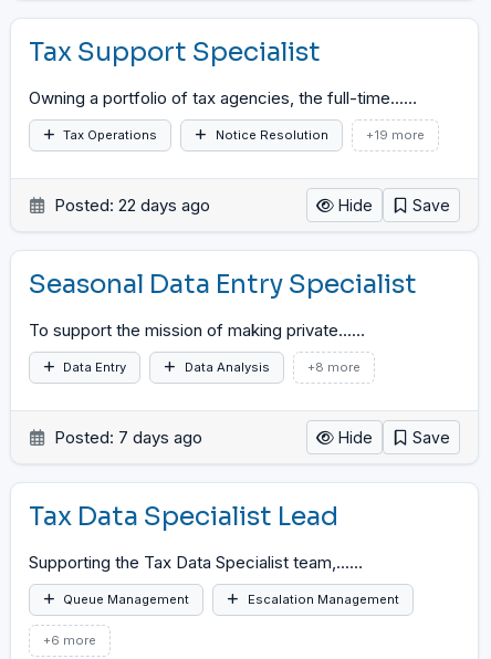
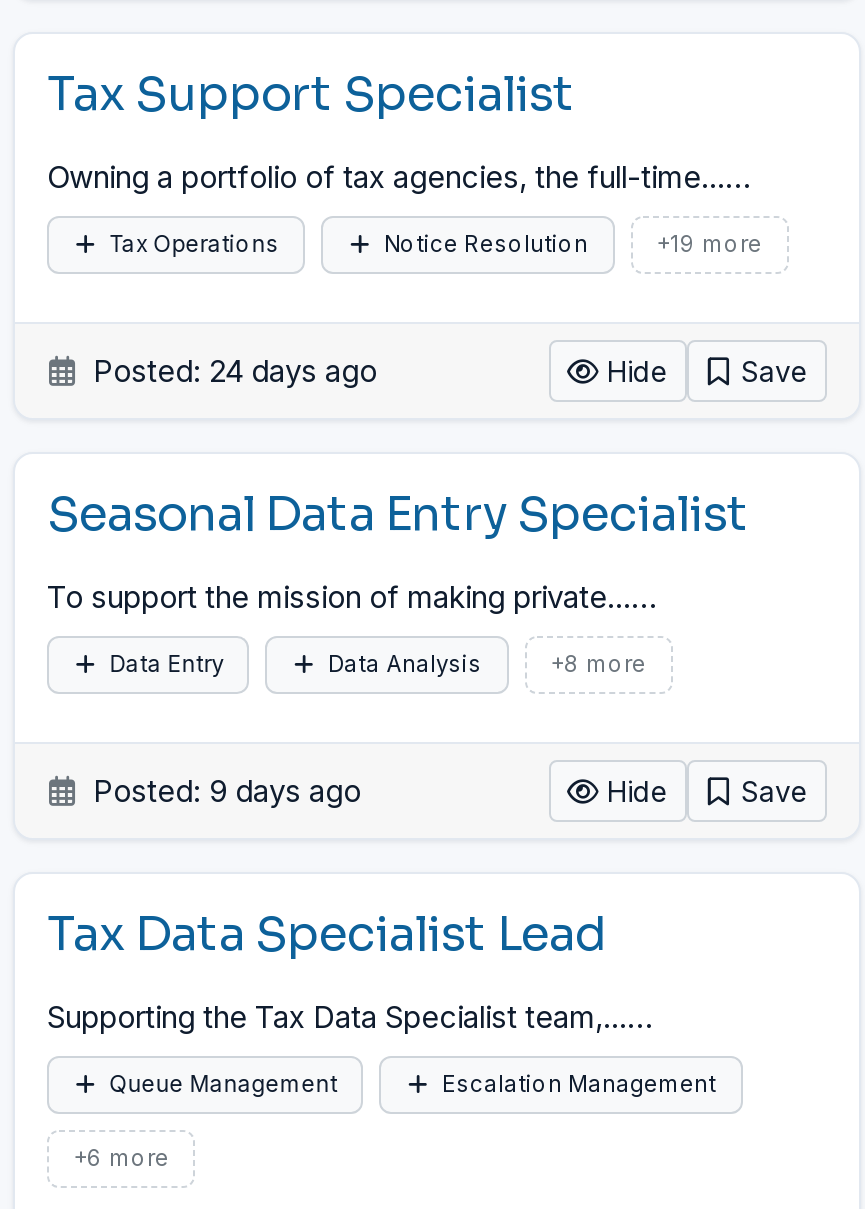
- Posted: 22 days ago
+ Posted: 24 days ago

- Posted: 7 days ago
+ Posted: 9 days ago
